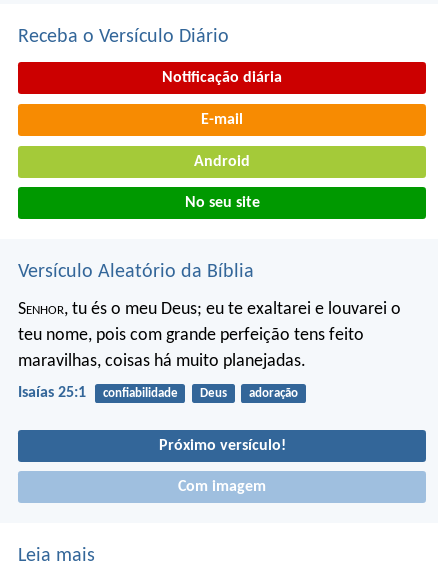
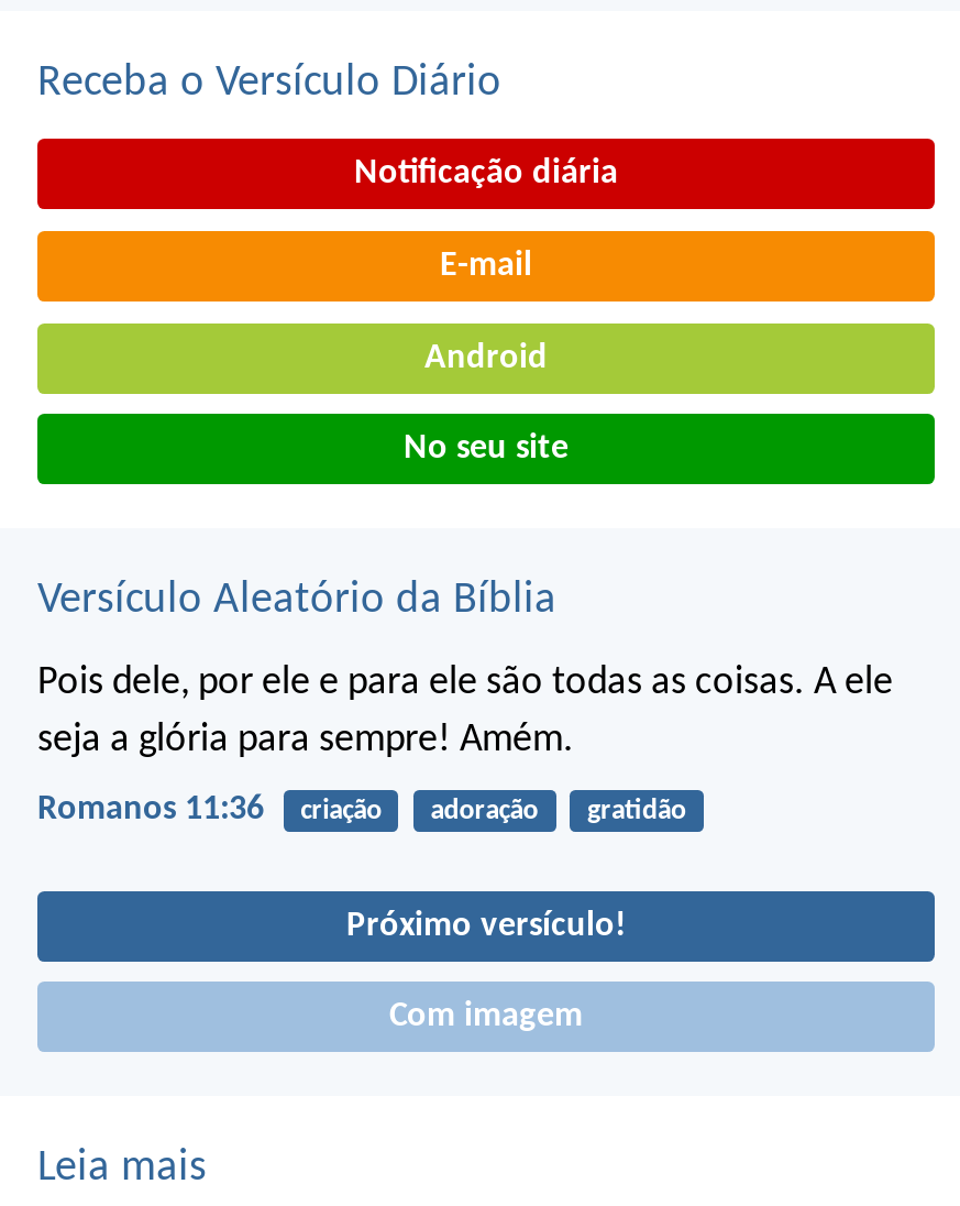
- Senhor, tu és o meu Deus; eu te exaltarei e louvarei o
- teu nome, pois com grande perfeição tens feito
- maravilhas, coisas há muito planejadas.
+ Pois dele, por ele e para ele são todas as coisas. A ele
+ seja a glória para sempre! Amém.

- Isaías 25:1
- confiabilidade
- Deus
+ Romanos 11:36
+ criação

+ gratidão
